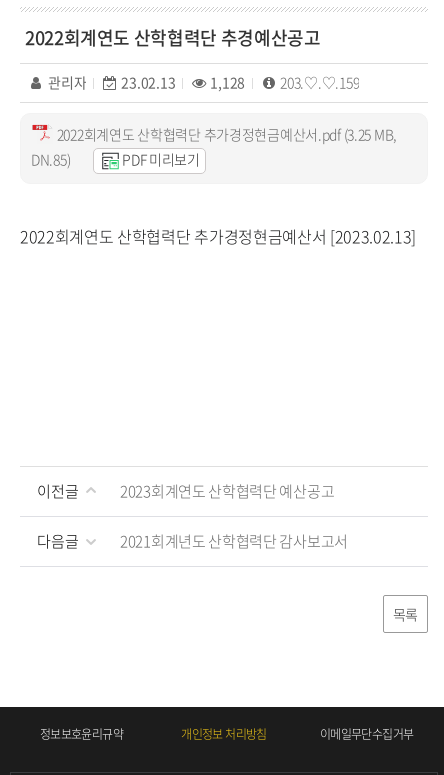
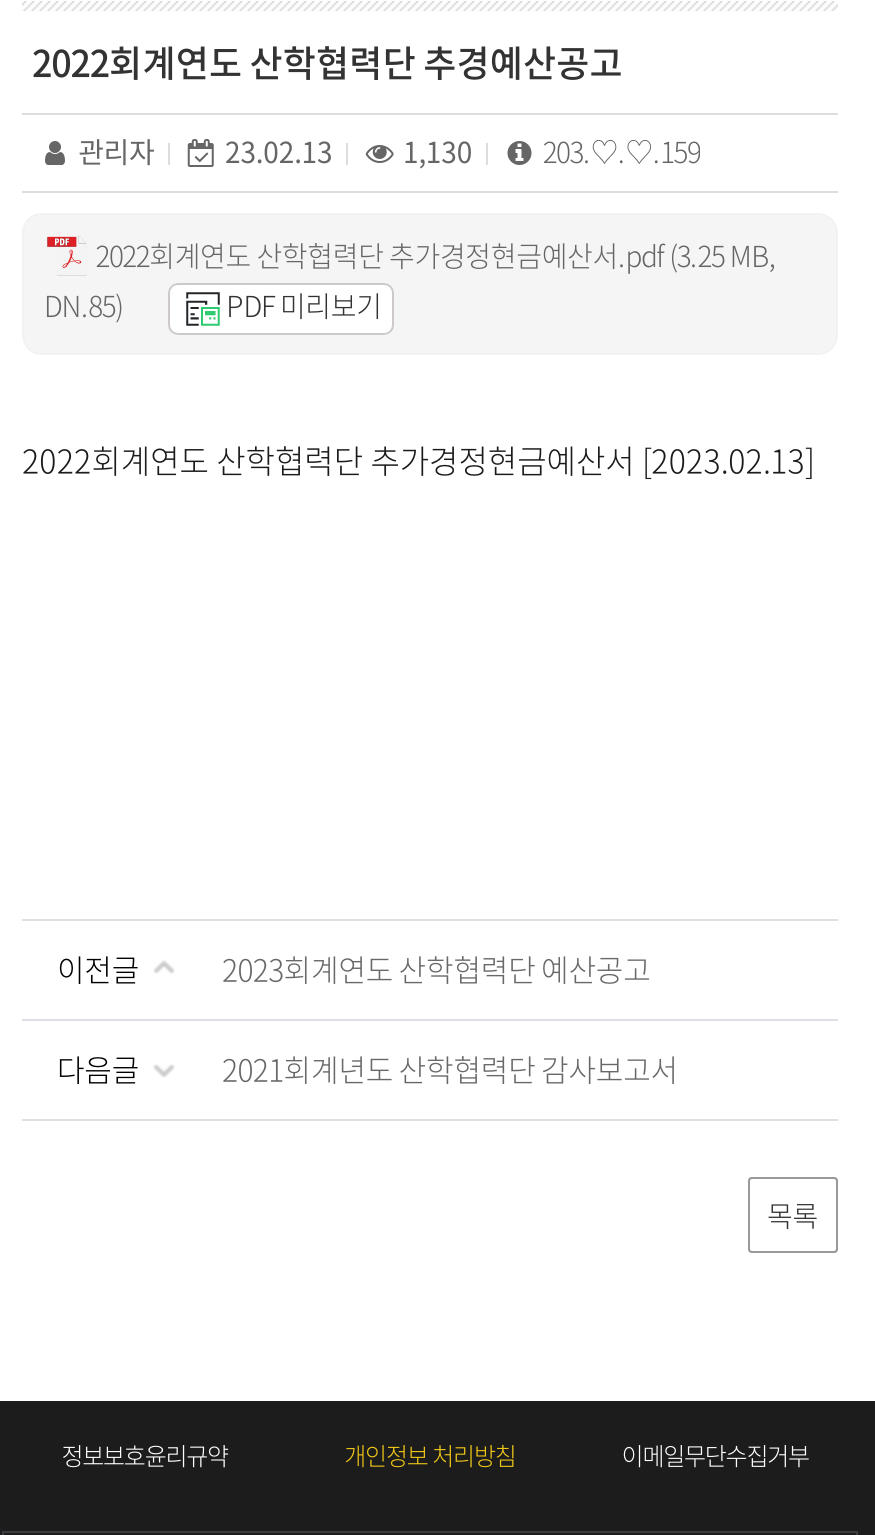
- 1,128
+ 1,130
